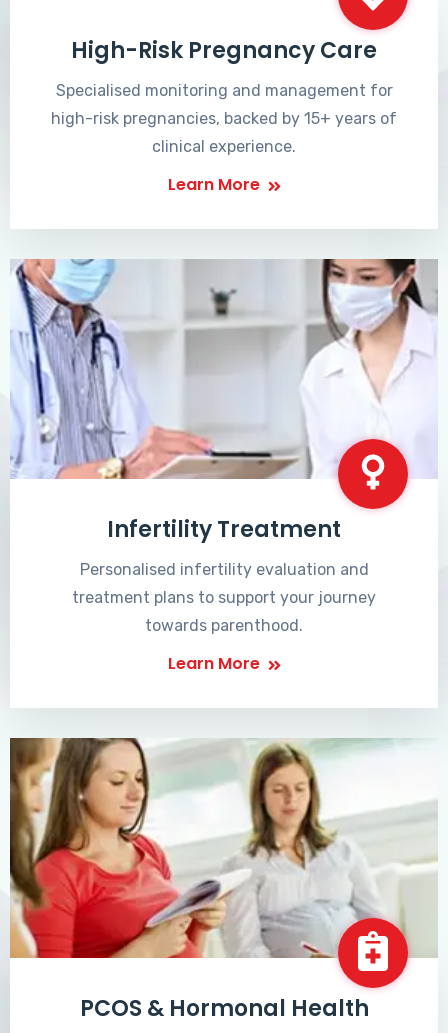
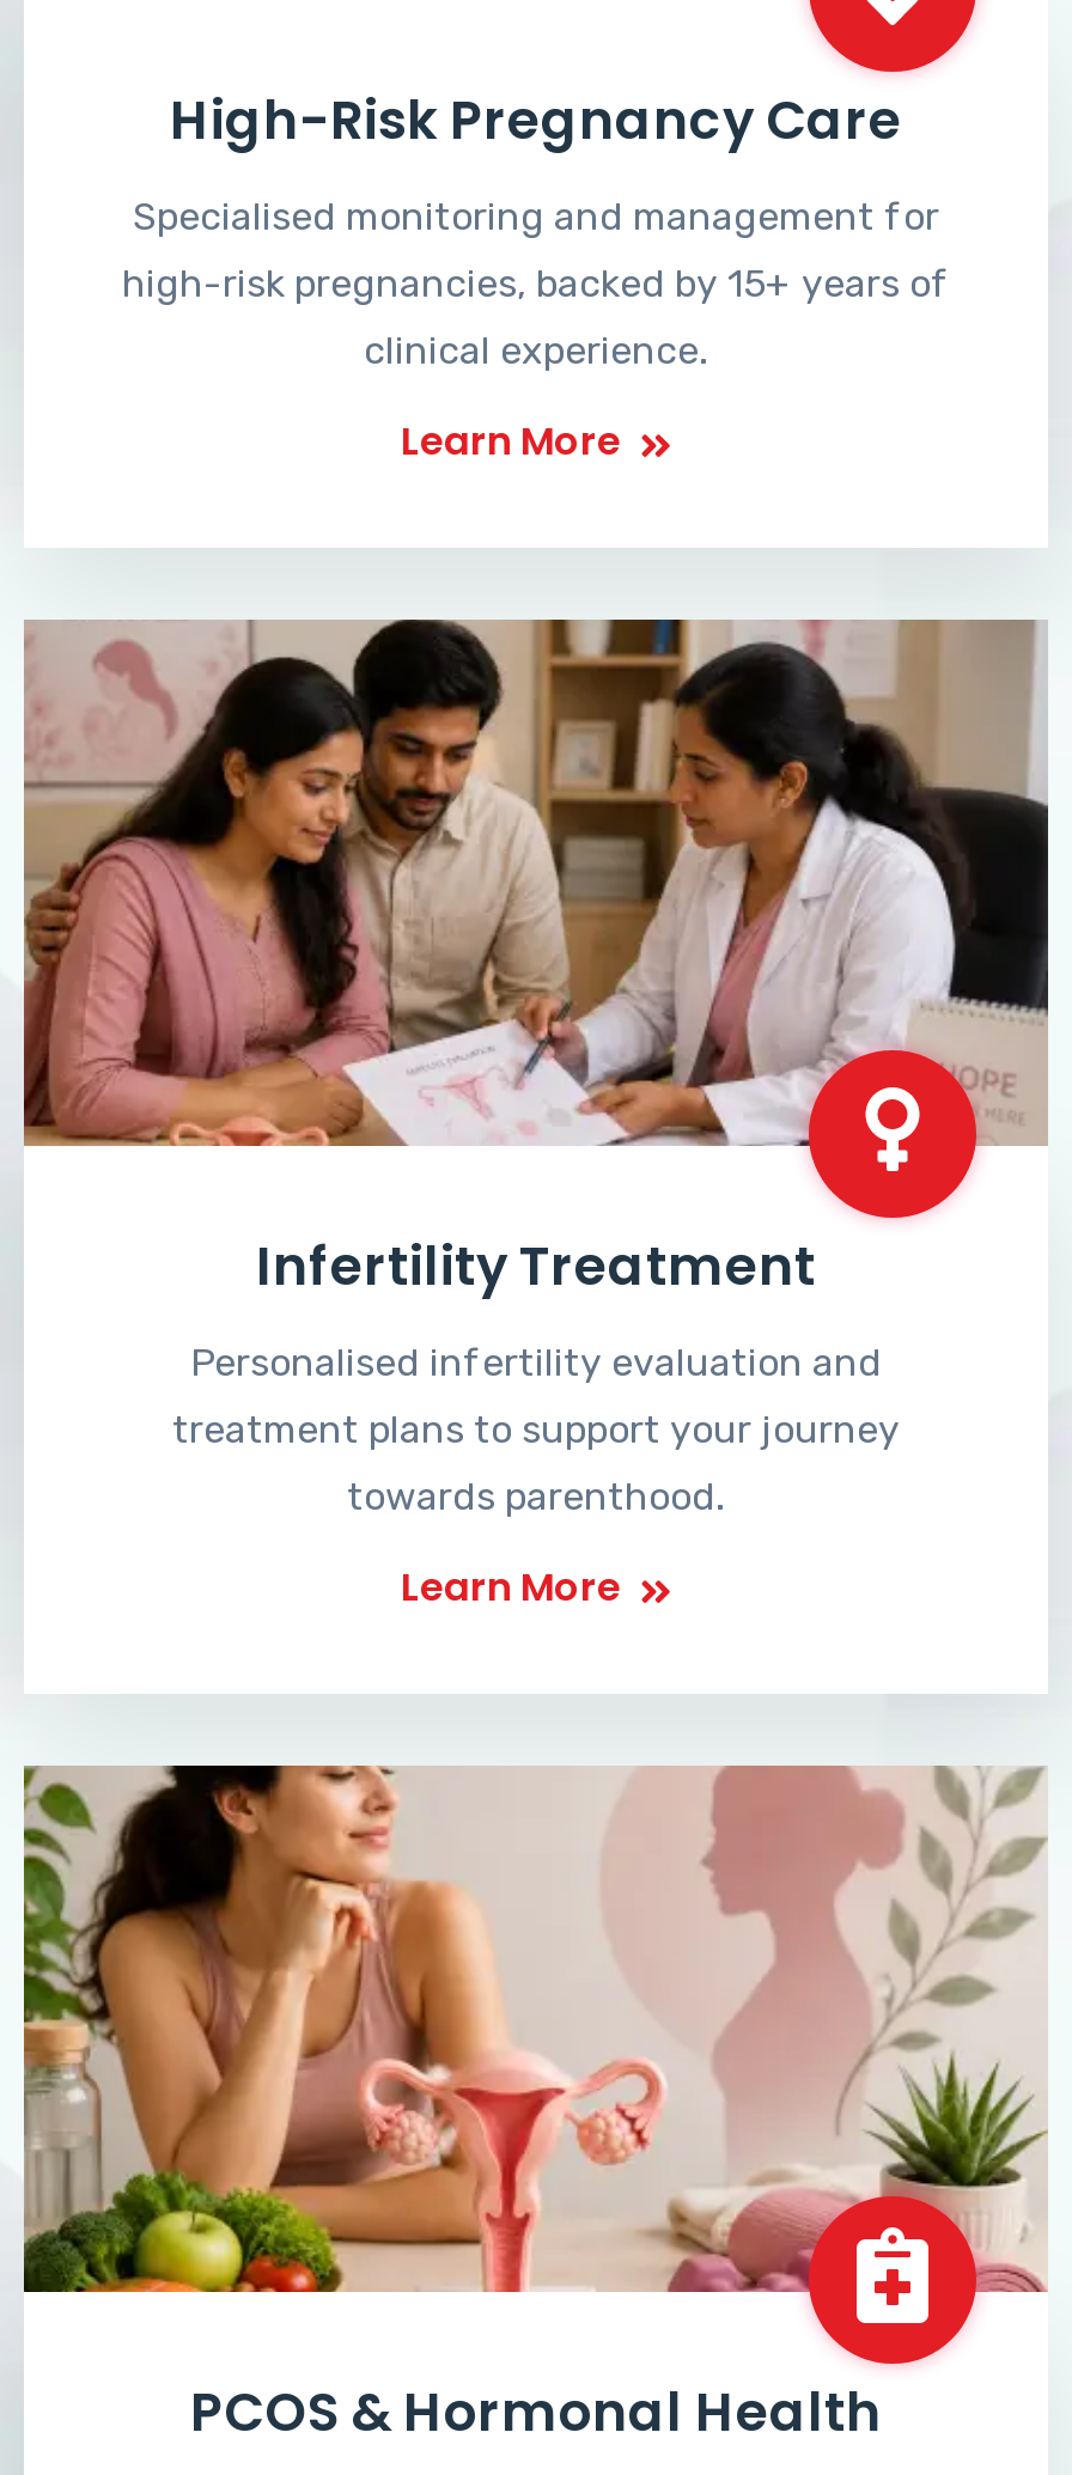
- [image]
+ [image]

- [image]
+ [image]
